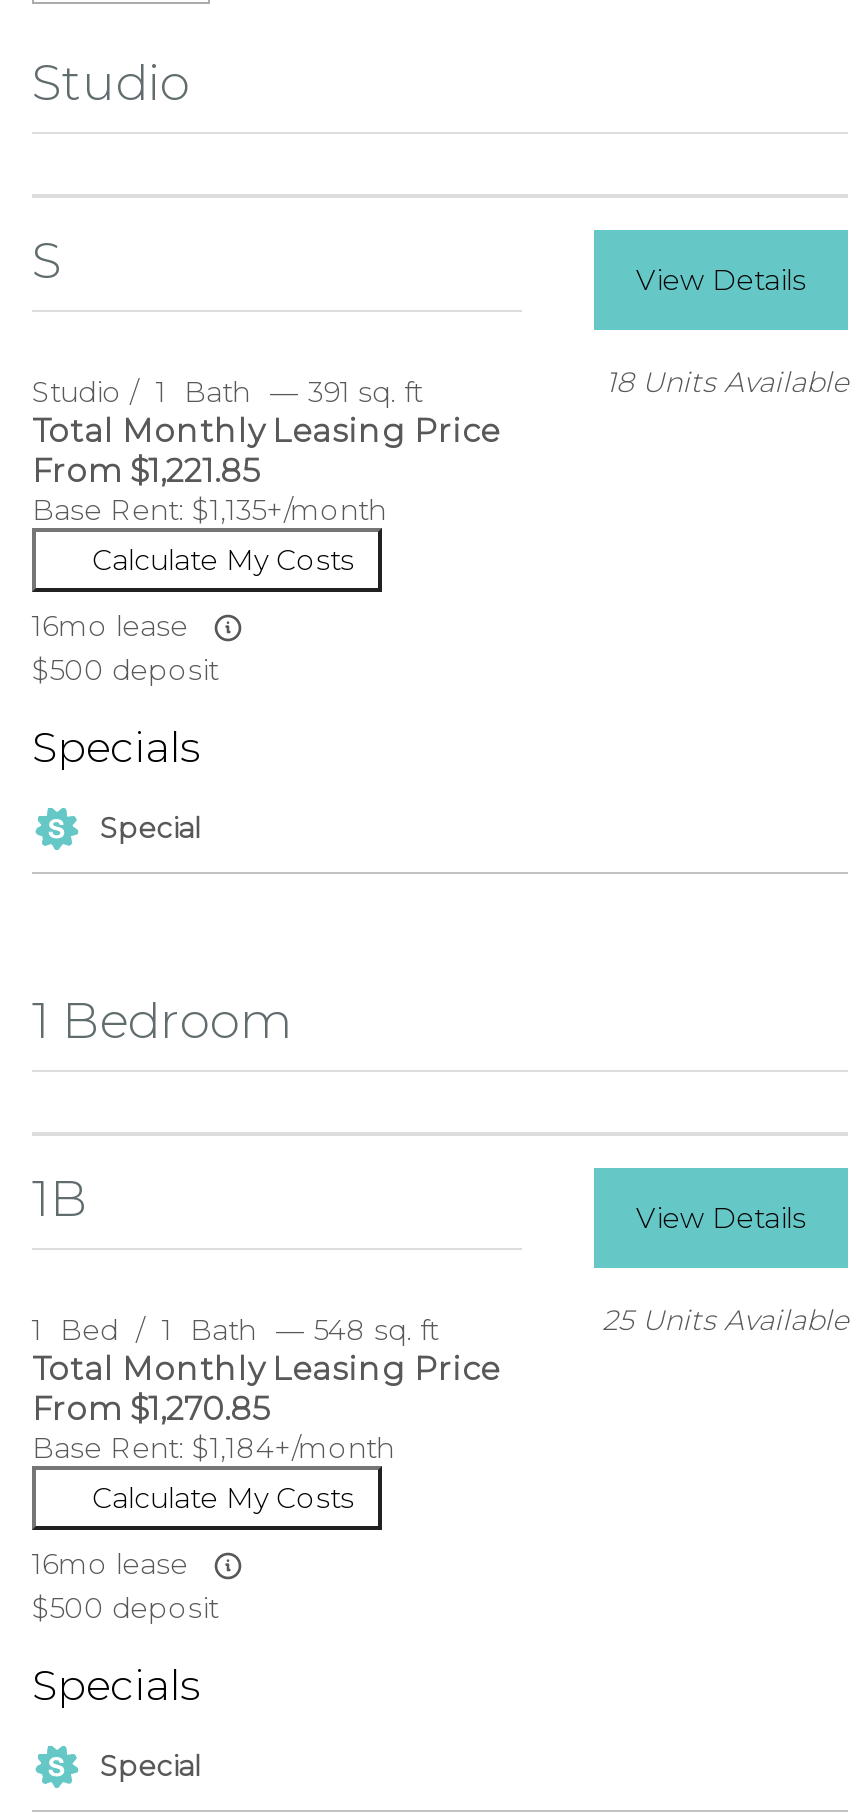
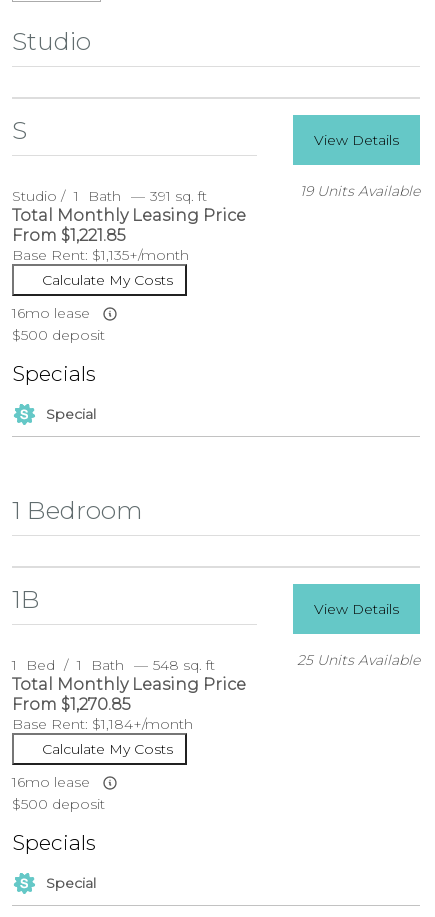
- 18 Units Available
+ 19 Units Available
